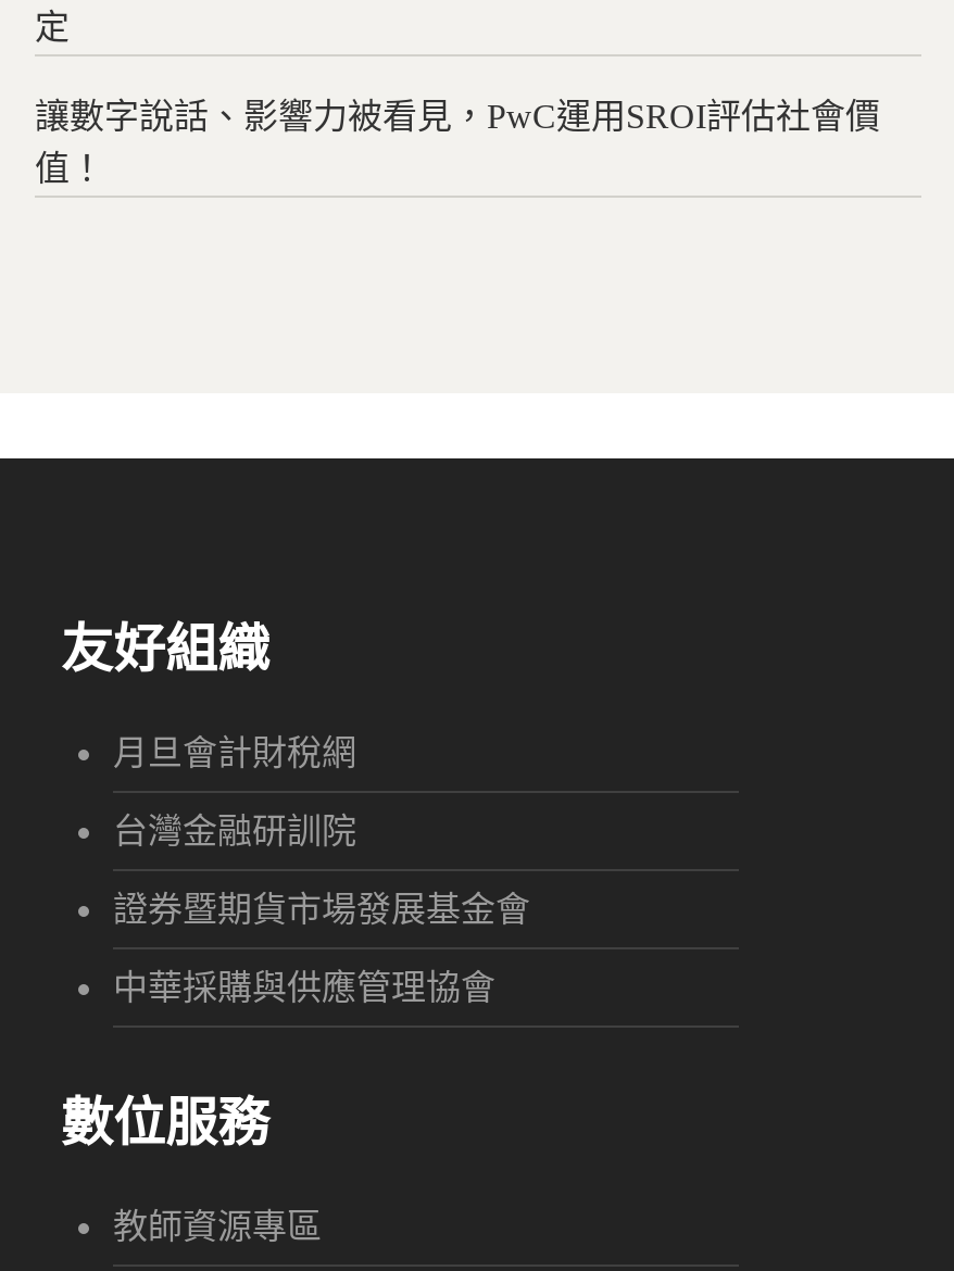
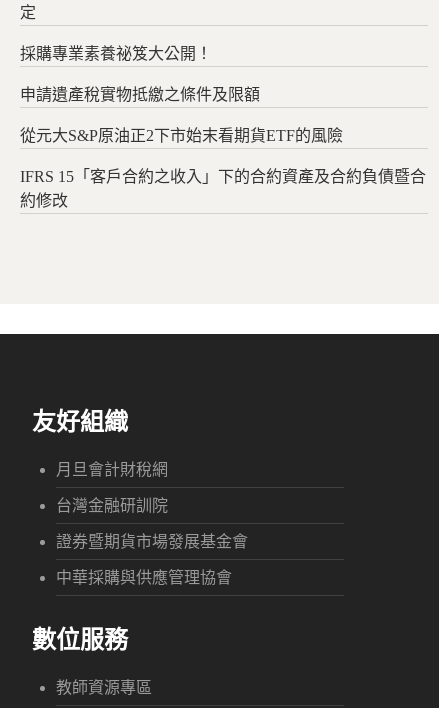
- 讓數字說話、影響力被看見，PwC運用SROI評估社會價
- 值！
+ 採購專業素養祕笈大公開！
+ 申請遺產稅實物抵繳之條件及限額
+ 從元大S&P原油正2下市始末看期貨ETF的風險
+ IFRS 15「客戶合約之收入」下的合約資產及合約負債暨合
+ 約修改
